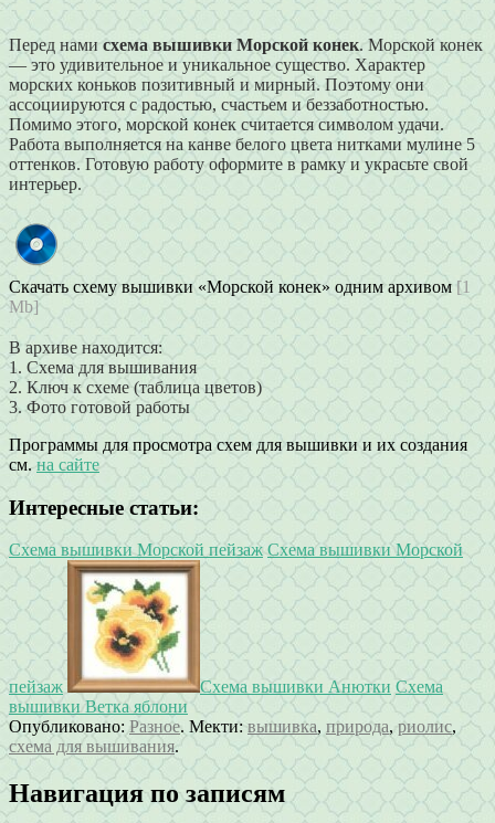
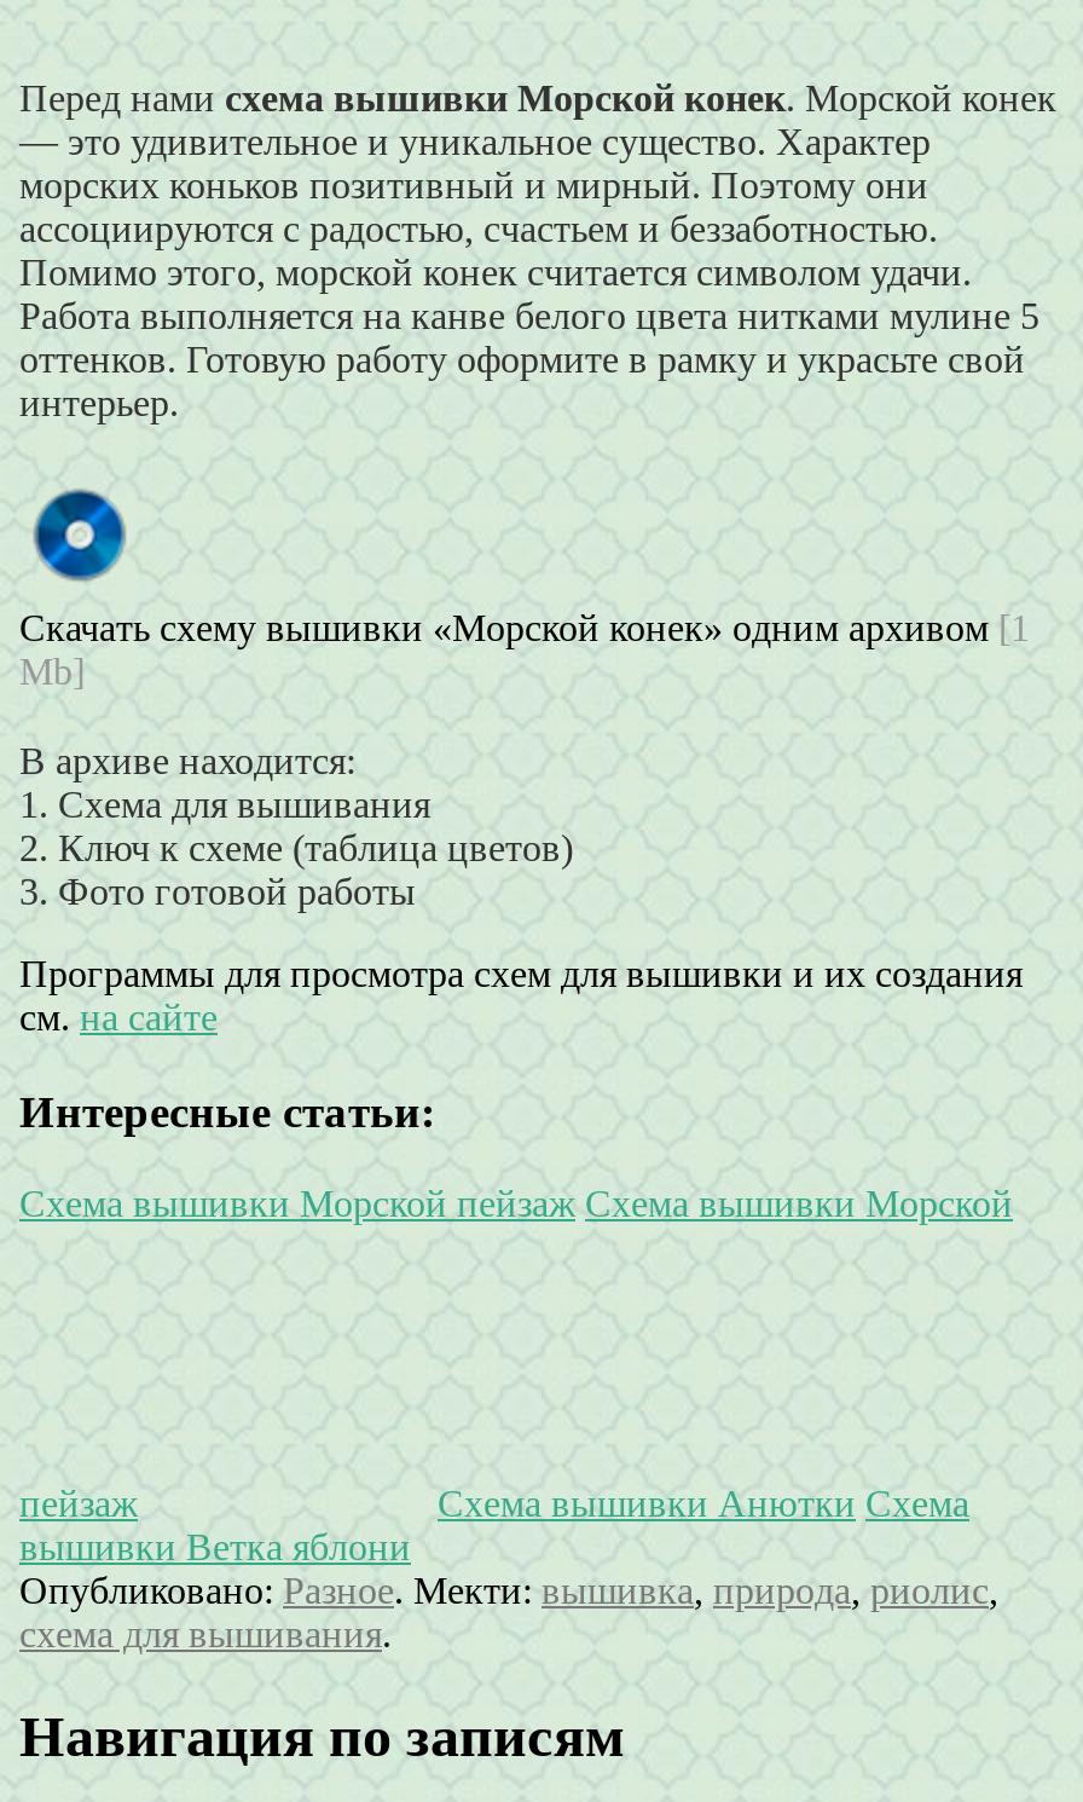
- [image]
